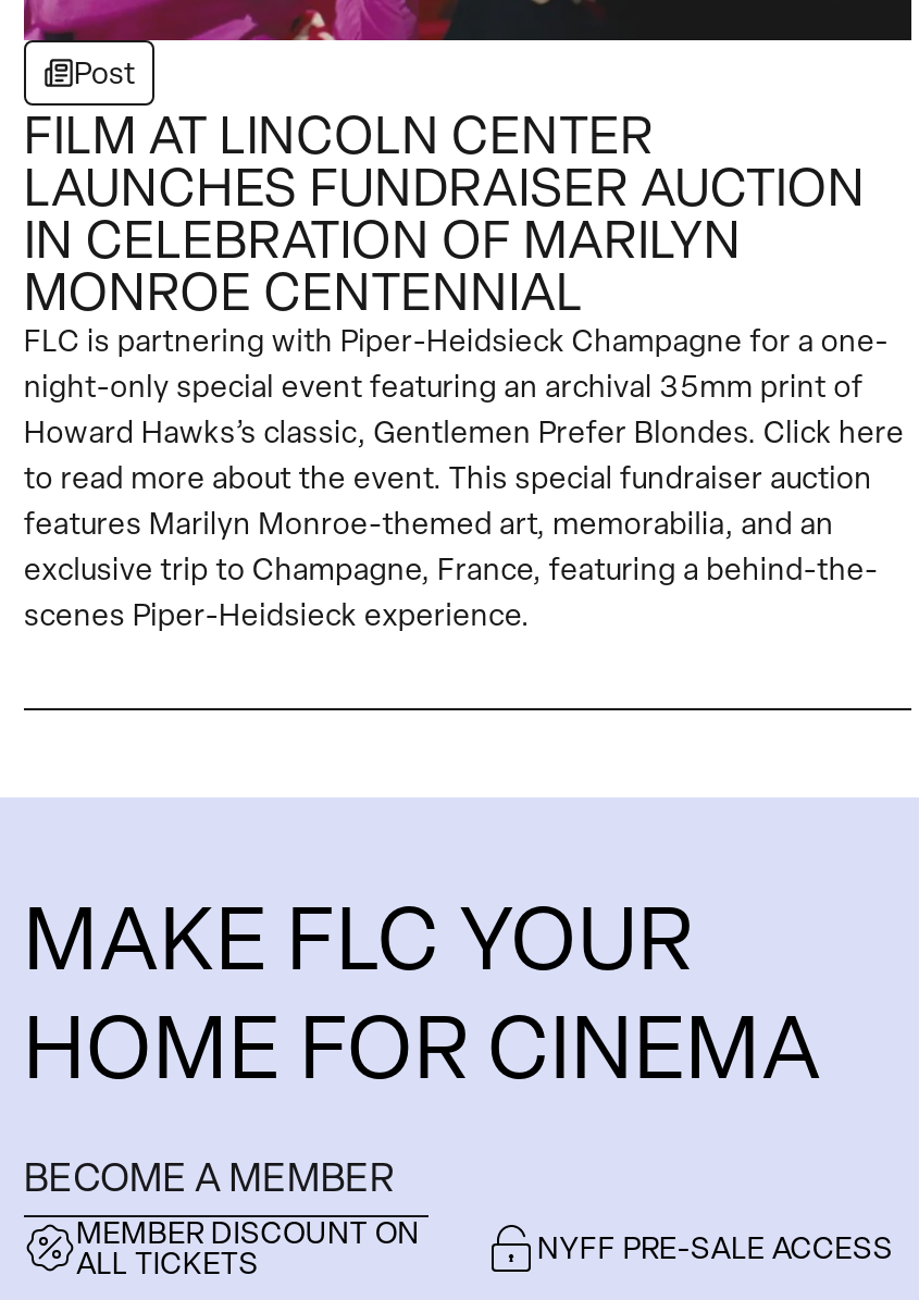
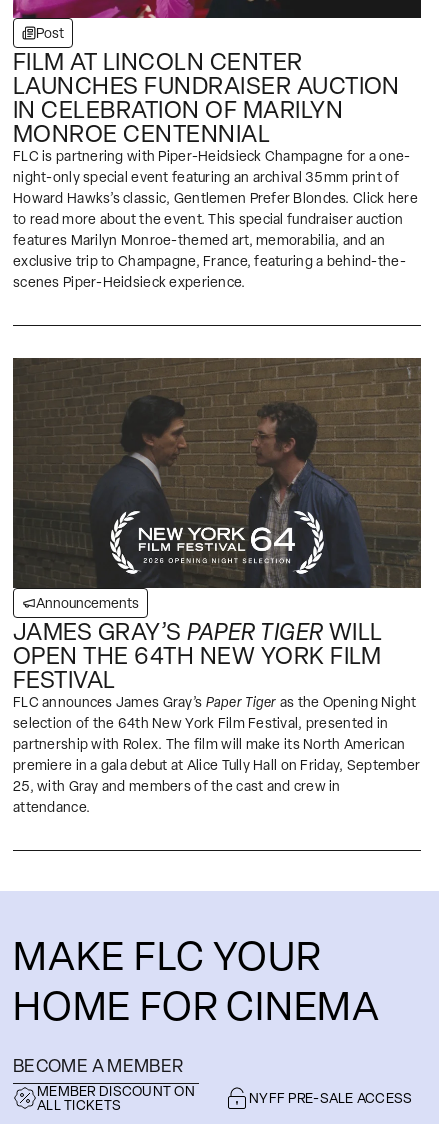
+ [image]
+ Announcements
+ JAMES GRAY’S PAPER TIGER WILL
+ OPEN THE 64TH NEW YORK FILM
+ FESTIVAL
+ FLC announces James Gray’s Paper Tiger as the Opening Night
+ selection of the 64th New York Film Festival, presented in
+ partnership with Rolex. The film will make its North American
+ premiere in a gala debut at Alice Tully Hall on Friday, September
+ 25, with Gray and members of the cast and crew in
+ attendance.
